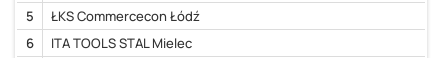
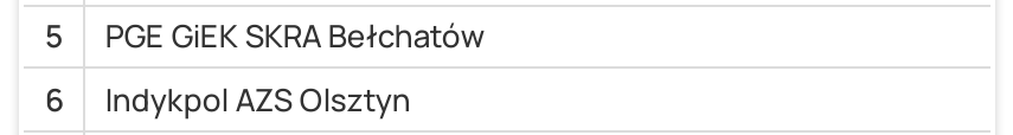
- ŁKS Commercecon Łódź
+ PGE GiEK SKRA Bełchatów

- ITA TOOLS STAL Mielec
+ Indykpol AZS Olsztyn
